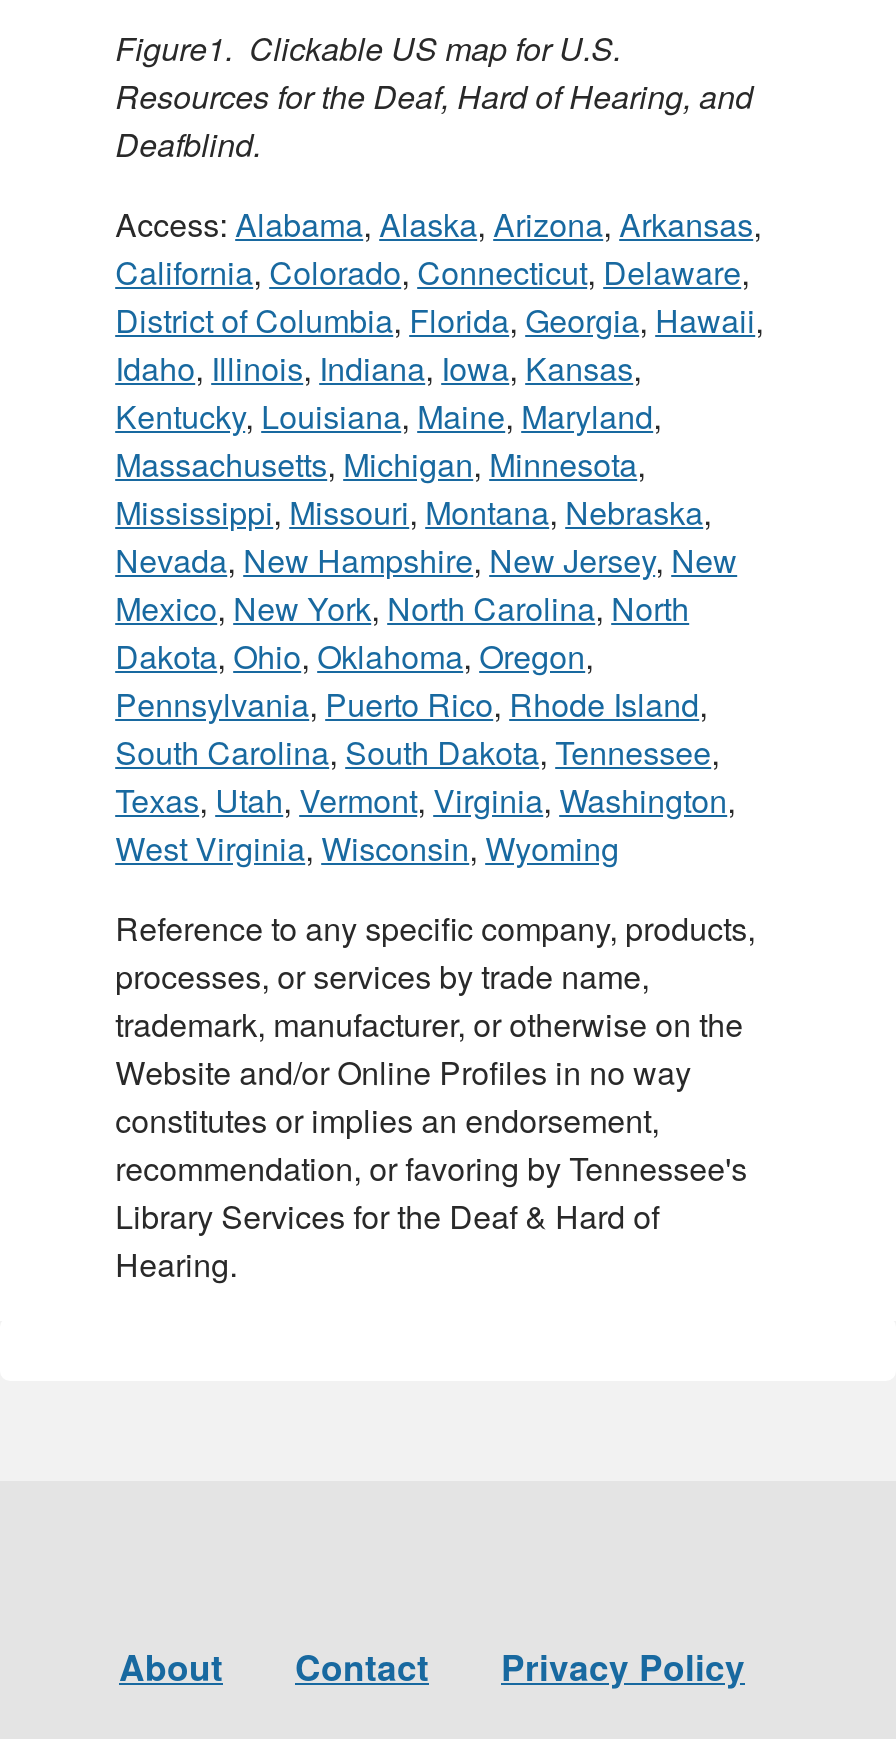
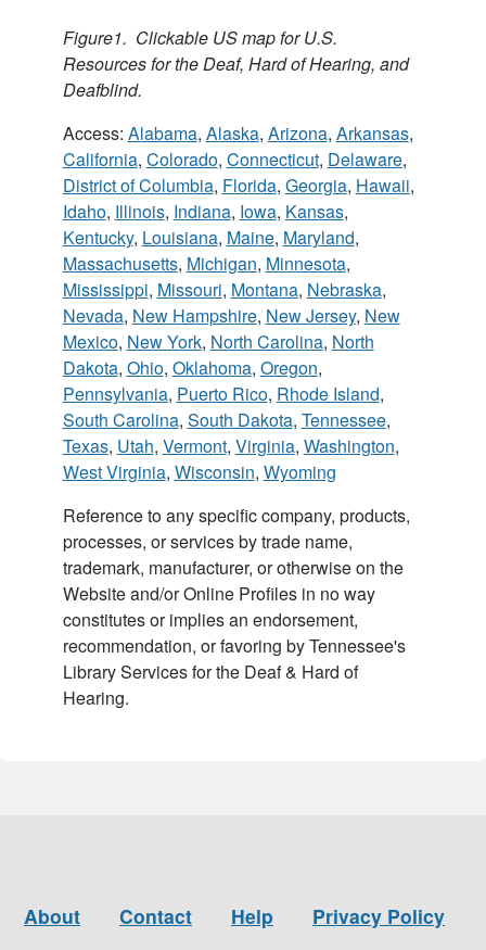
+ Help
